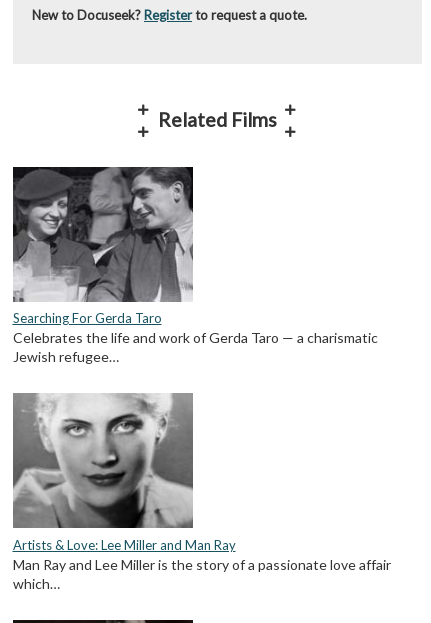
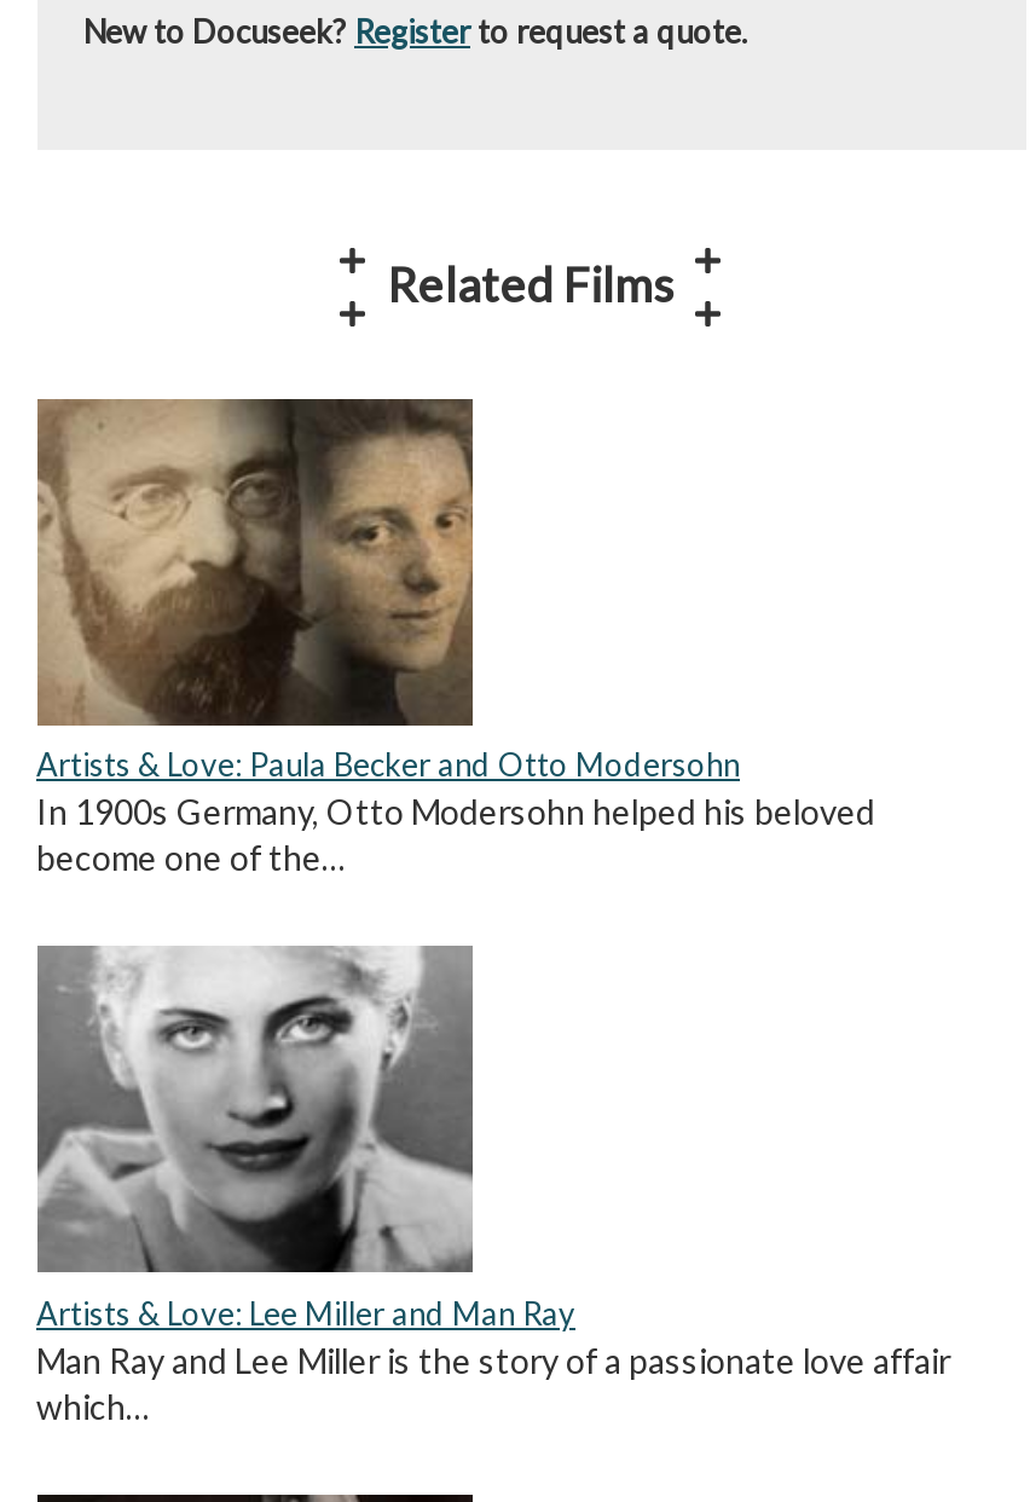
- [image]
- Searching For Gerda Taro
- Celebrates the life and work of Gerda Taro — a charismatic
- Jewish refugee…
+ [image]
+ Artists & Love: Paula Becker and Otto Modersohn
+ In 1900s Germany, Otto Modersohn helped his beloved
+ become one of the…
